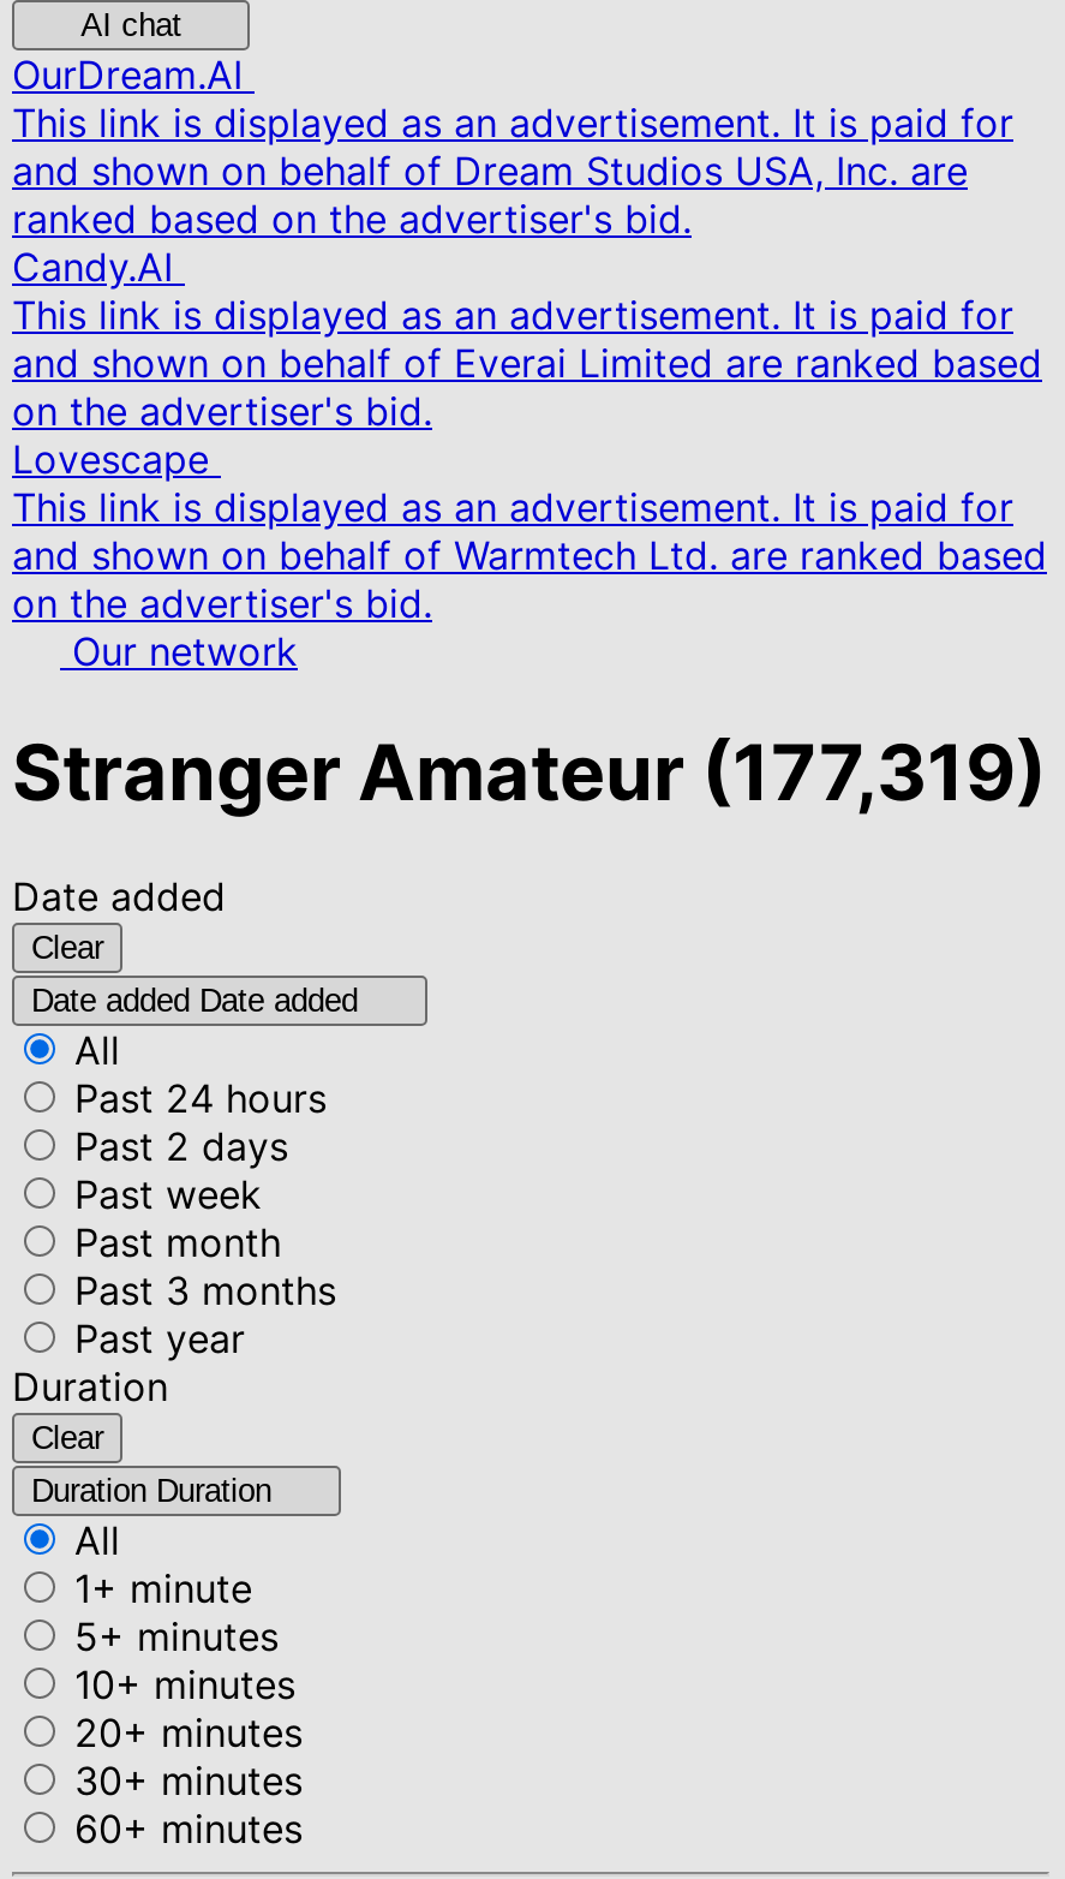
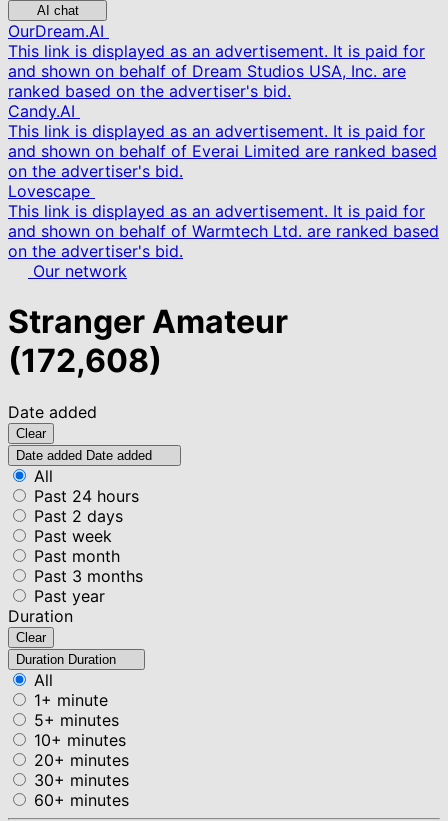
- Stranger Amateur (177,319)
+ Stranger Amateur
+ (172,608)
